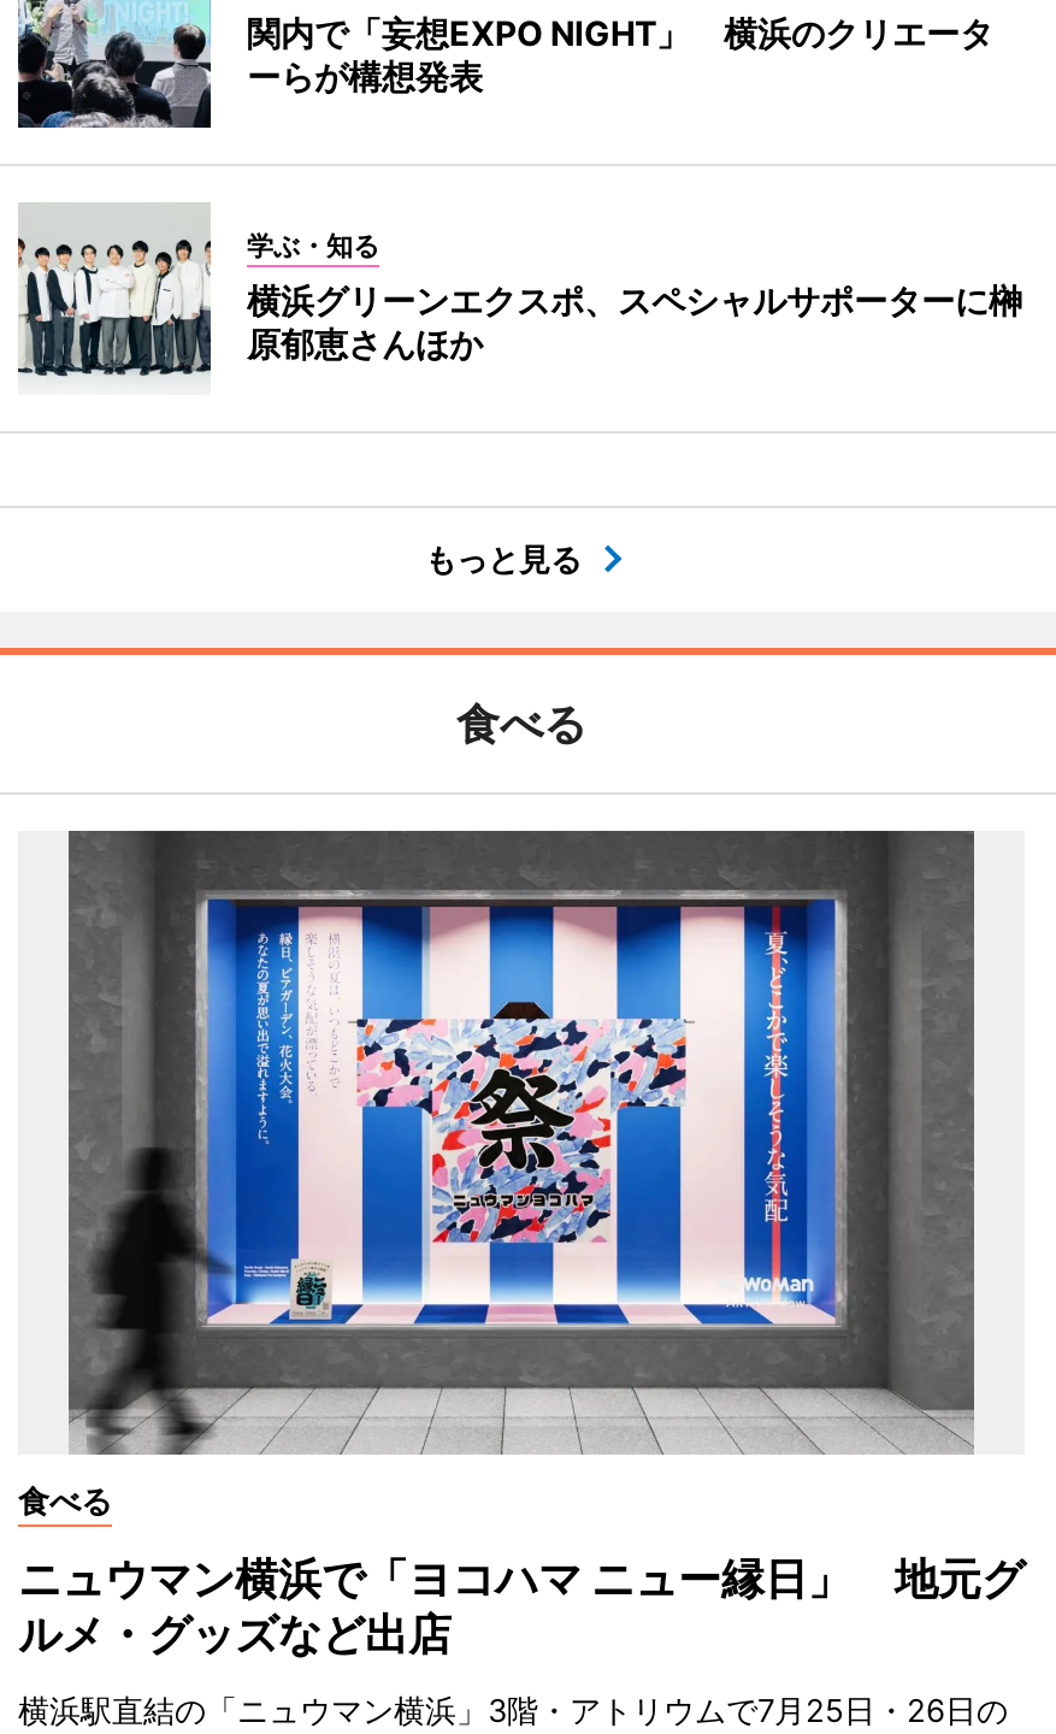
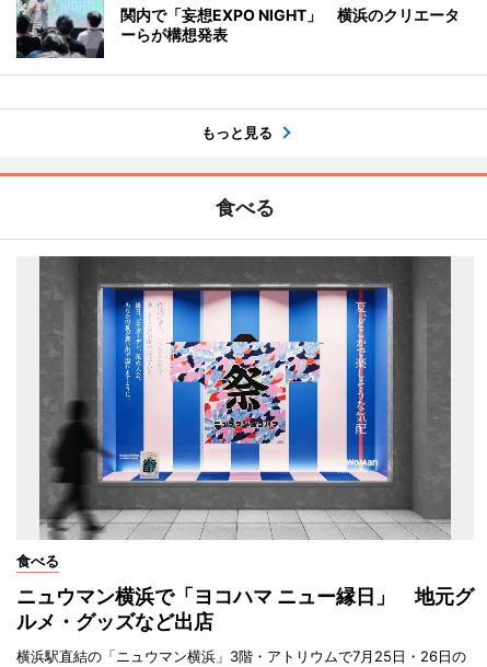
- [image]
- 学ぶ・知る
- 横浜グリーンエクスポ、スペシャルサポーターに榊
- 原郁恵さんほか
